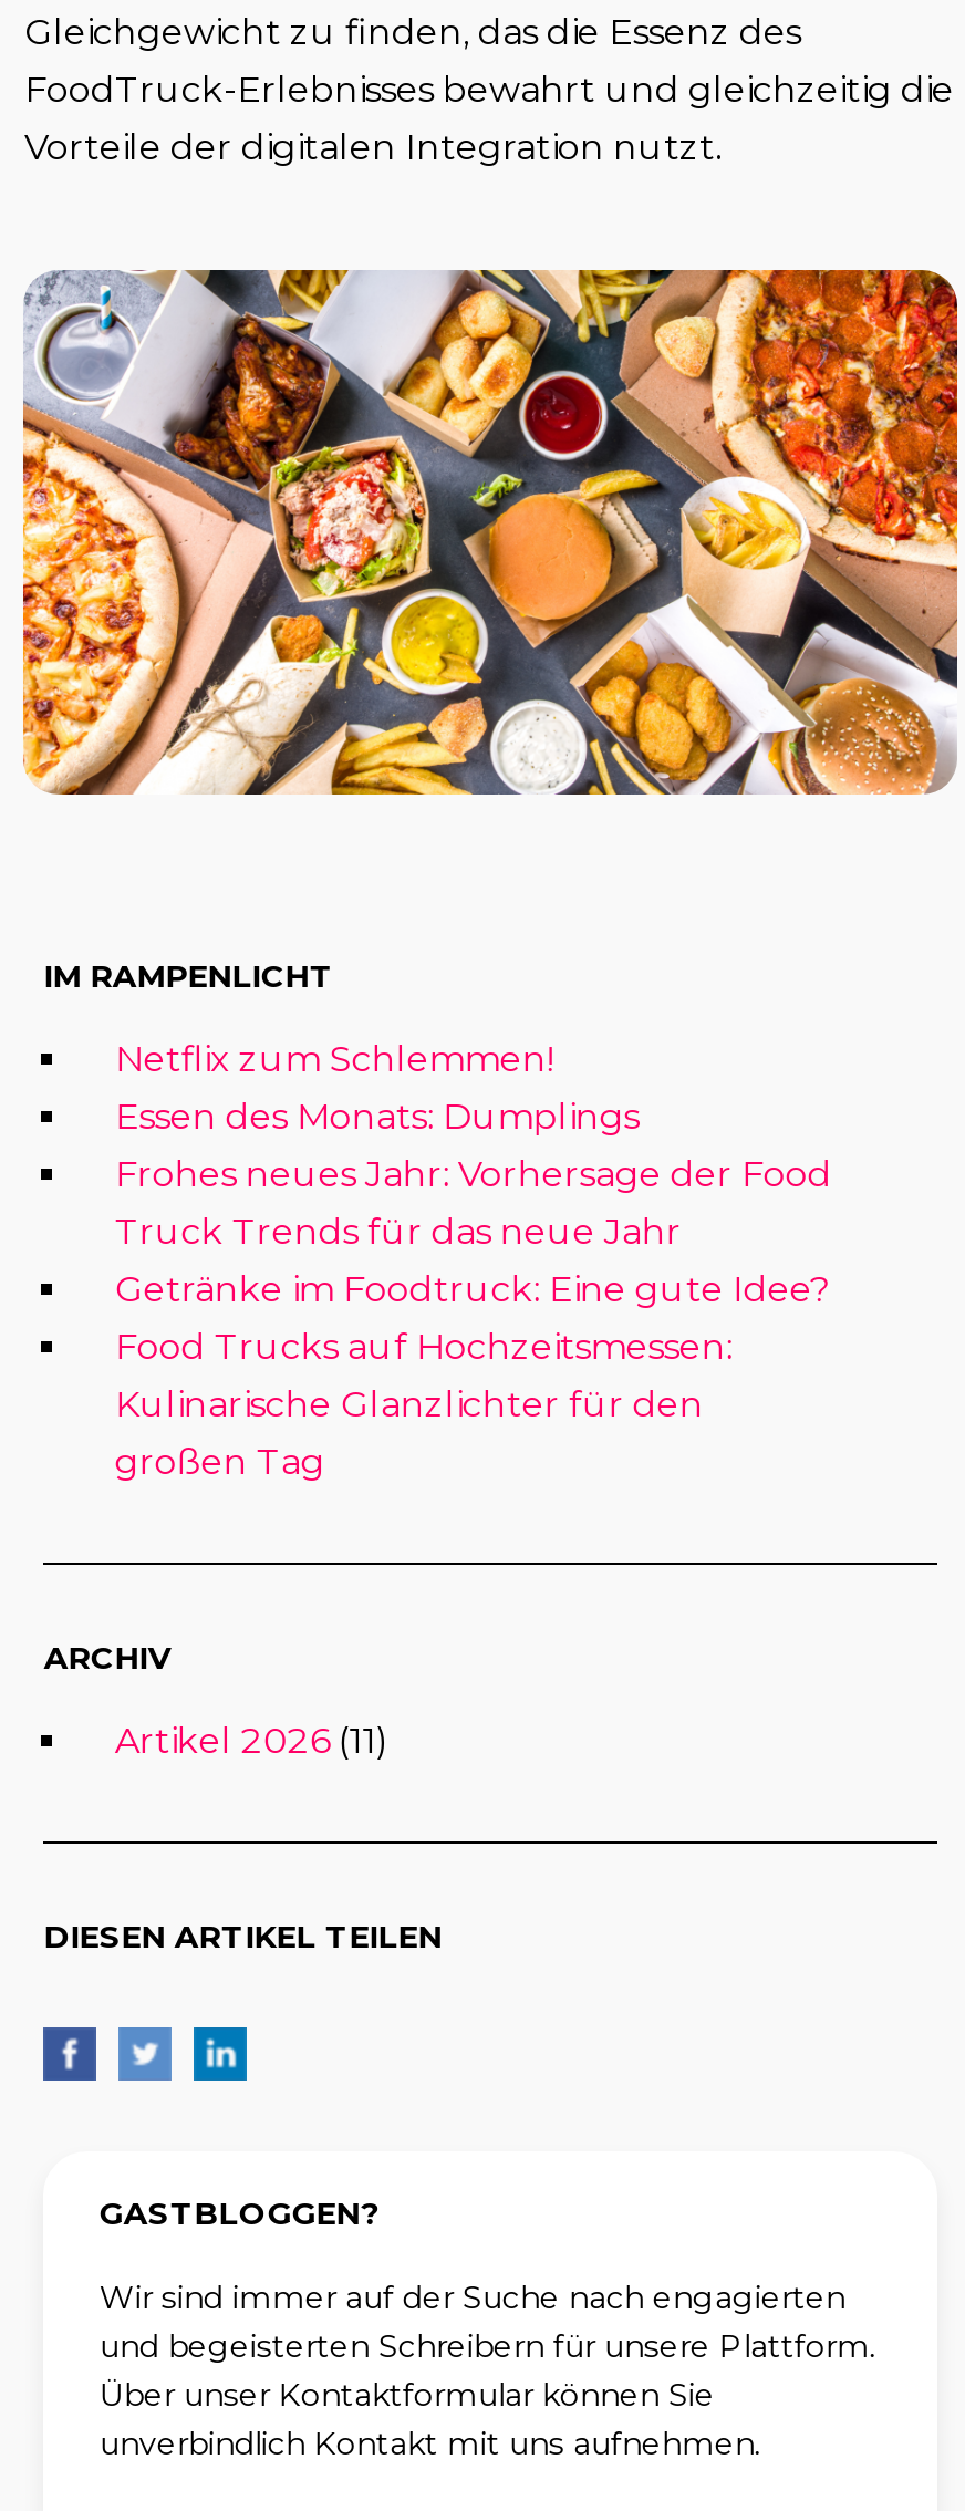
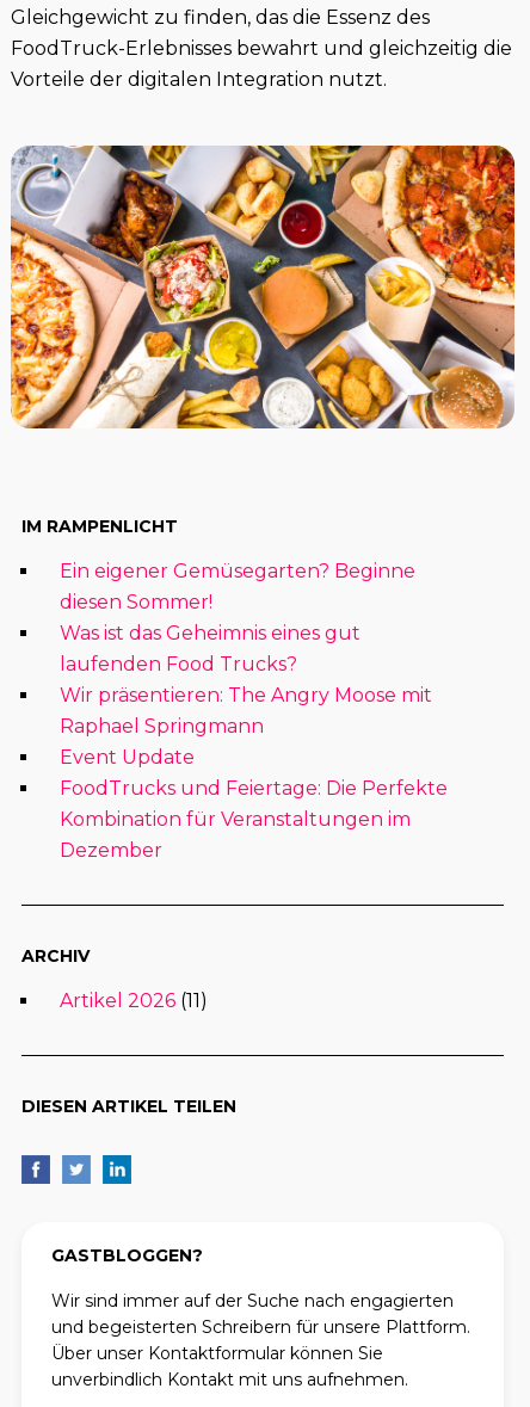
- Netflix zum Schlemmen!
- Essen des Monats: Dumplings
- Frohes neues Jahr: Vorhersage der Food
- Truck Trends für das neue Jahr
- Getränke im Foodtruck: Eine gute Idee?
- Food Trucks auf Hochzeitsmessen:
- Kulinarische Glanzlichter für den
- großen Tag
+ Ein eigener Gemüsegarten? Beginne
+ diesen Sommer!
+ Was ist das Geheimnis eines gut
+ laufenden Food Trucks?
+ Wir präsentieren: The Angry Moose mit
+ Raphael Springmann
+ Event Update
+ FoodTrucks und Feiertage: Die Perfekte
+ Kombination für Veranstaltungen im
+ Dezember
